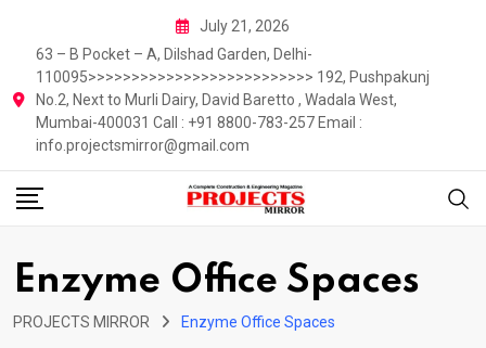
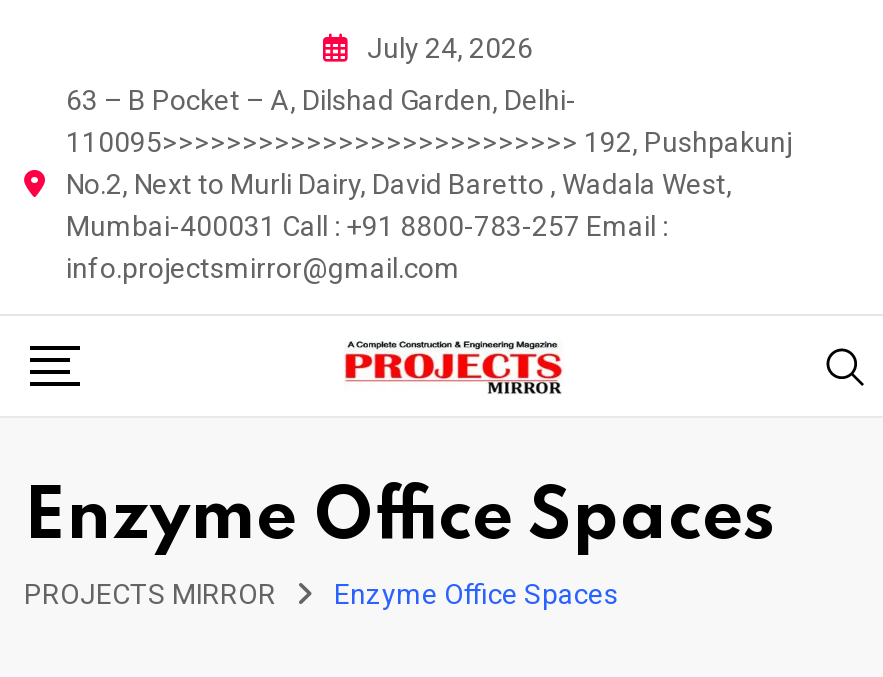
- July 21, 2026
+ July 24, 2026
